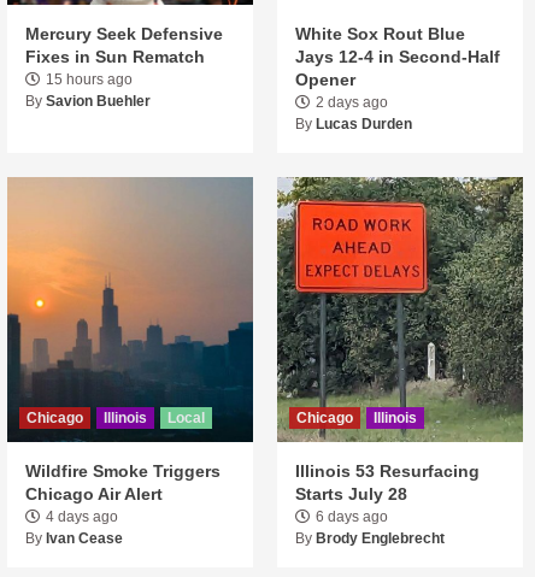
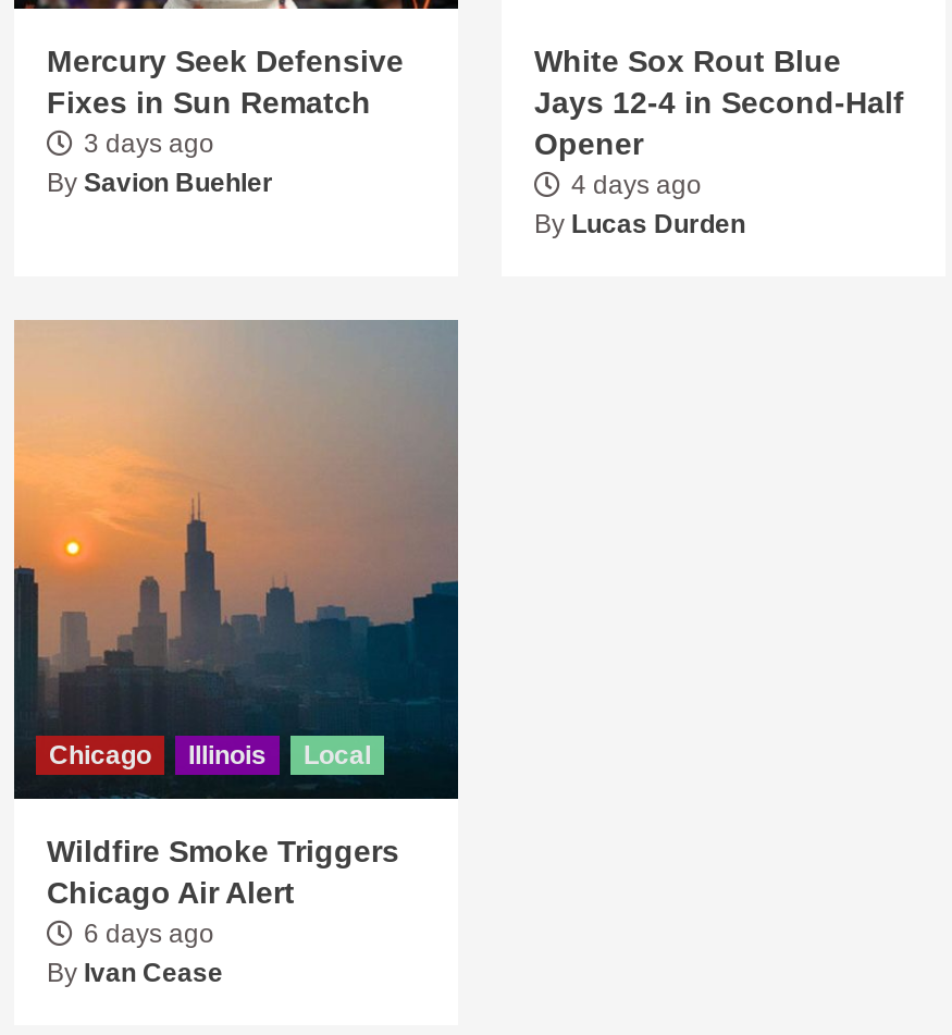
- 15 hours ago
+ 3 days ago

- 2 days ago
+ 4 days ago

- [image]
- Chicago
- Illinois
- Illinois 53 Resurfacing
- Starts July 28
- 6 days ago
- By Brody Englebrecht

- 4 days ago
+ 6 days ago
